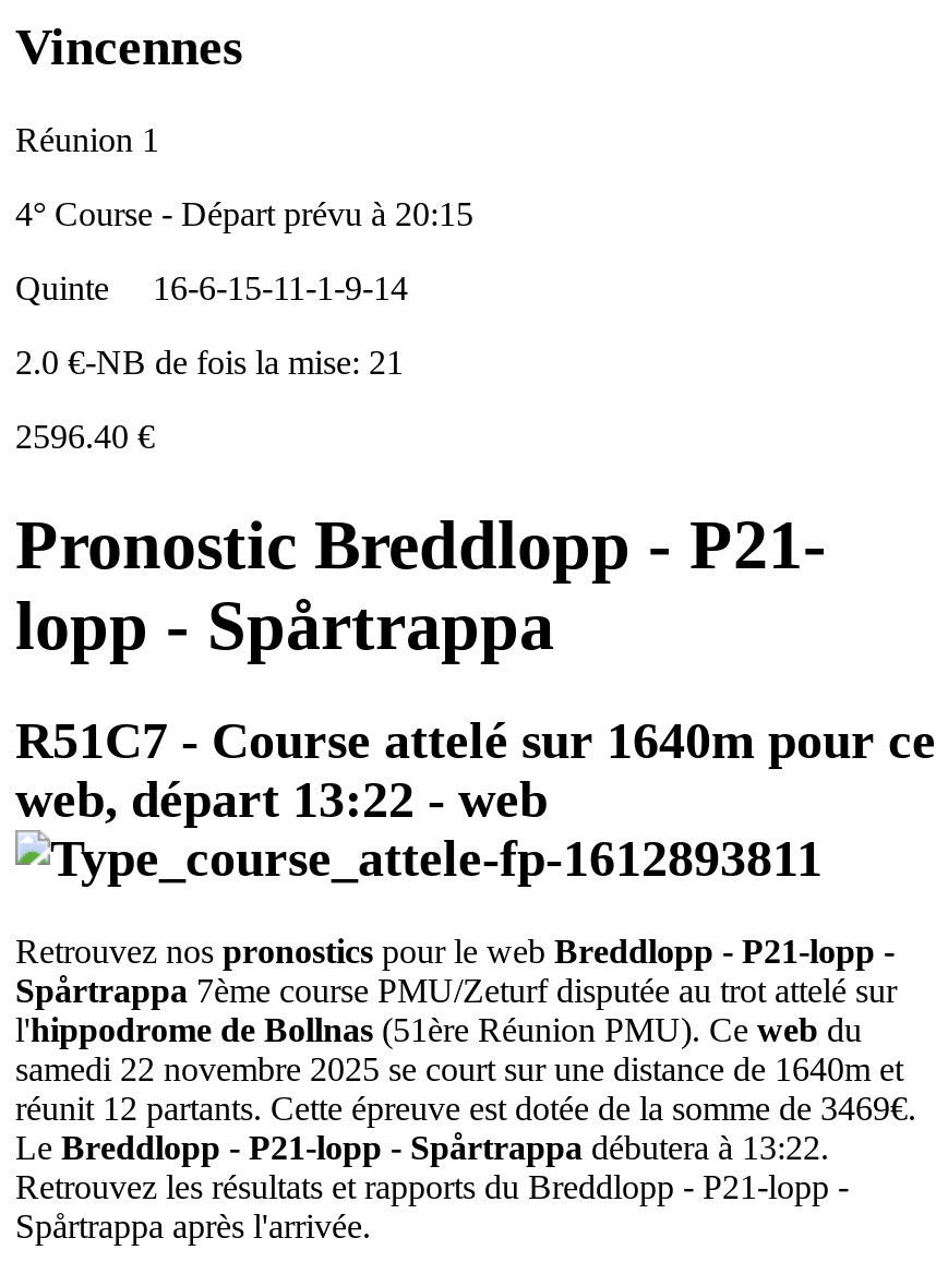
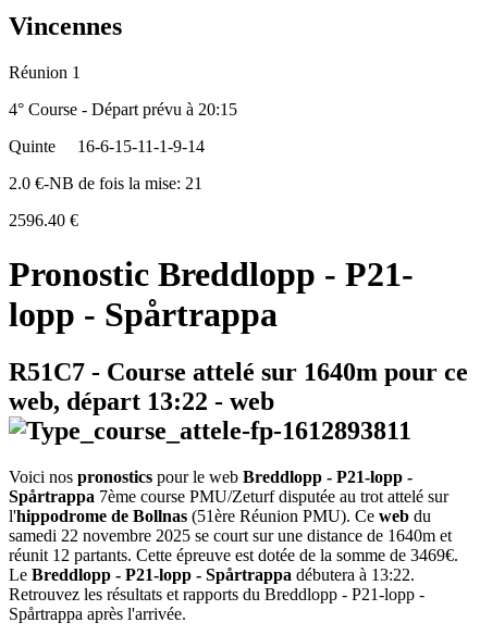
- Retrouvez nos pronostics pour le web Breddlopp - P21-lopp -
+ Voici nos pronostics pour le web Breddlopp - P21-lopp -
